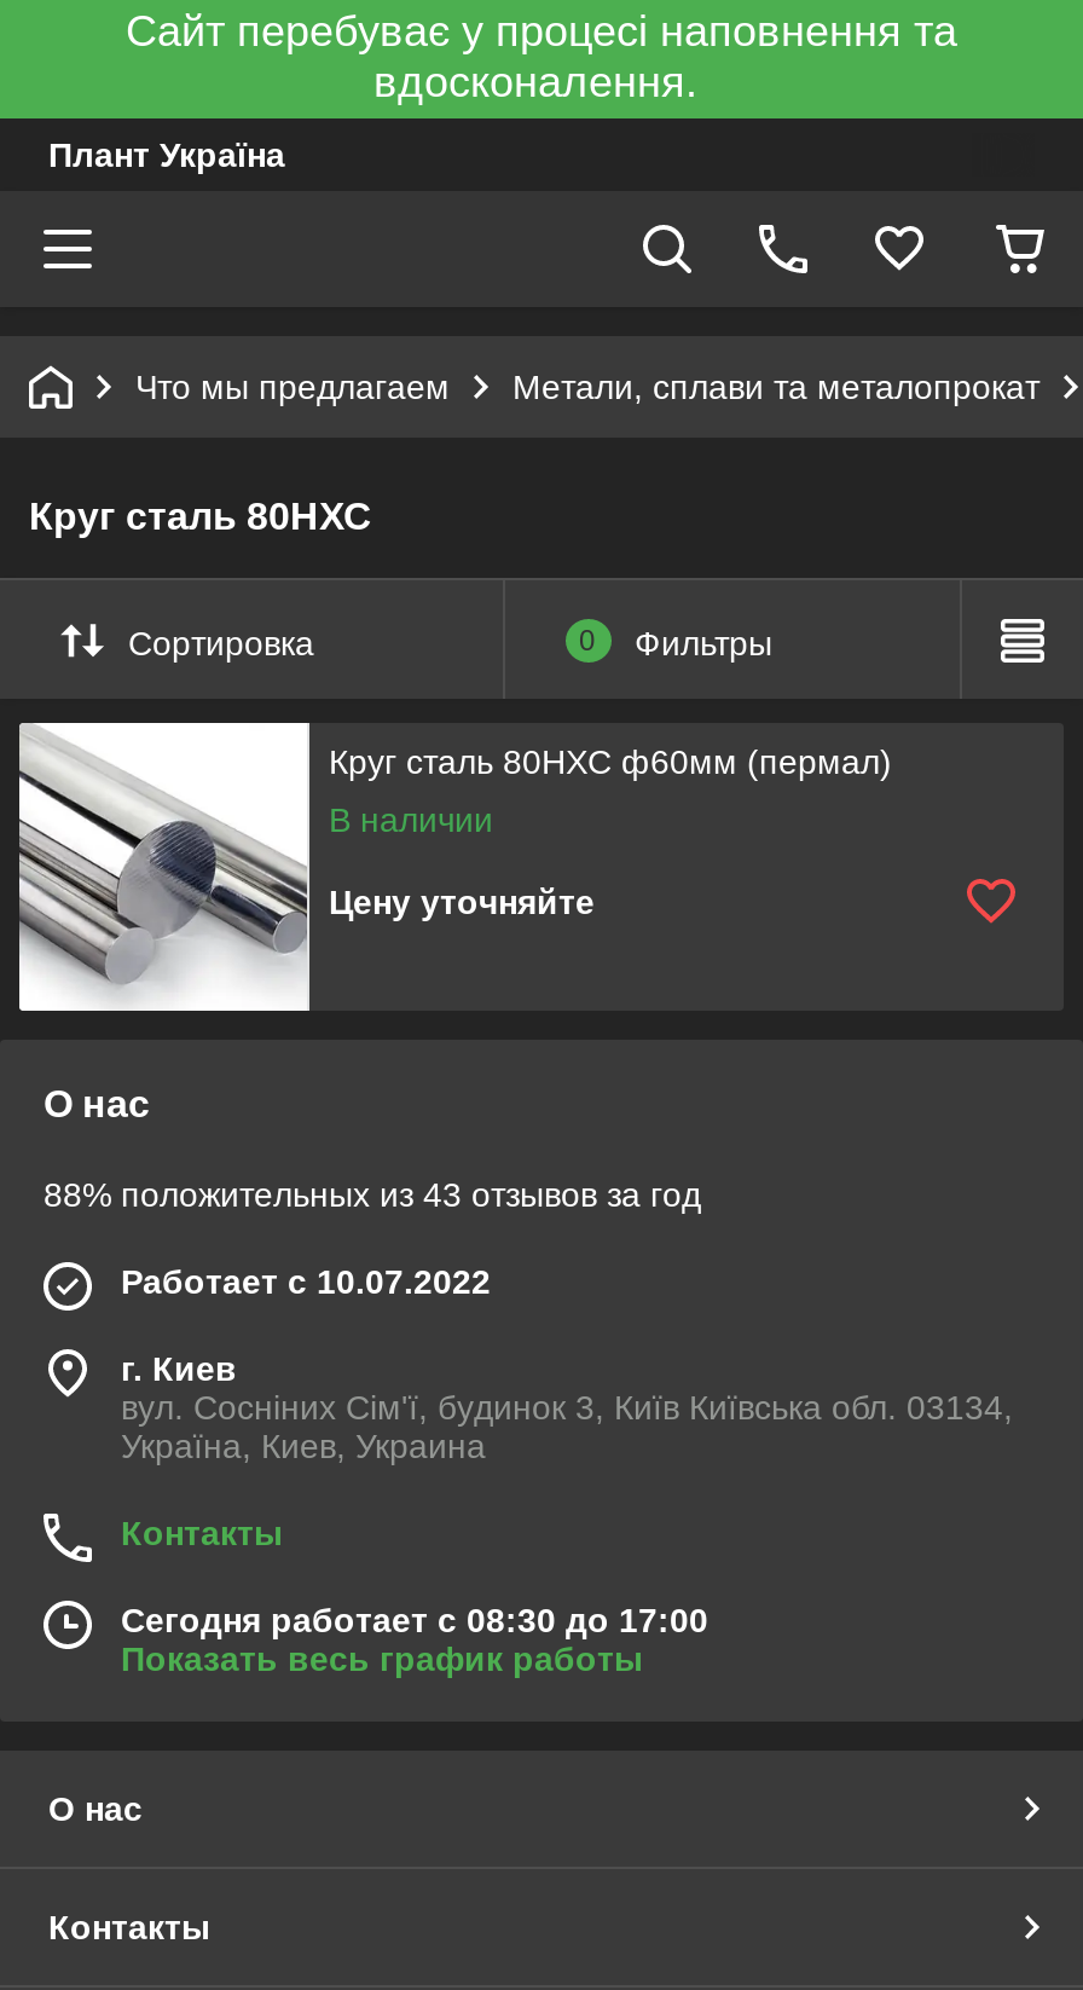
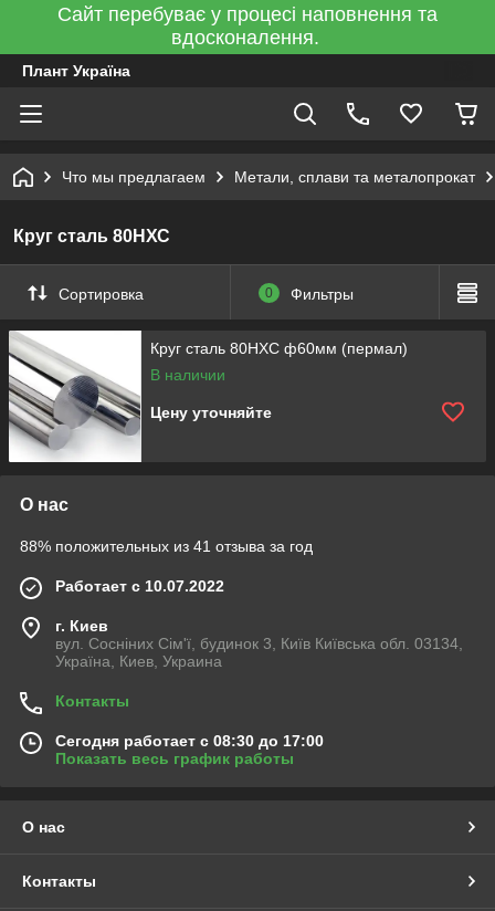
- 88% положительных из 43 отзывов за год
+ 88% положительных из 41 отзыва за год
